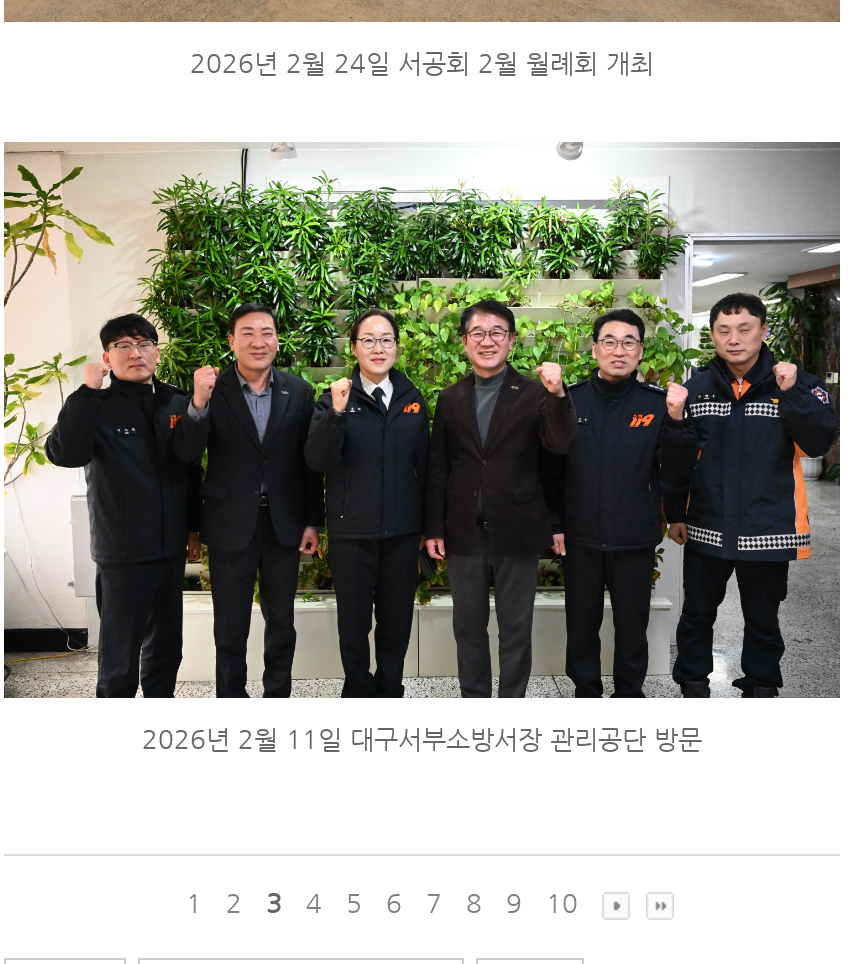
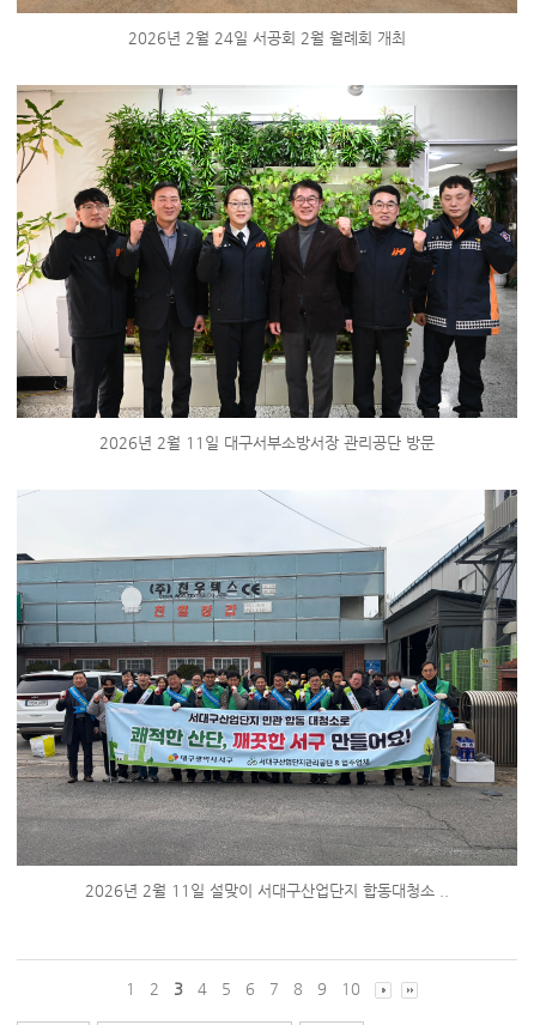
+ [image]
+ 2026년 2월 11일 설맞이 서대구산업단지 합동대청소 ..
